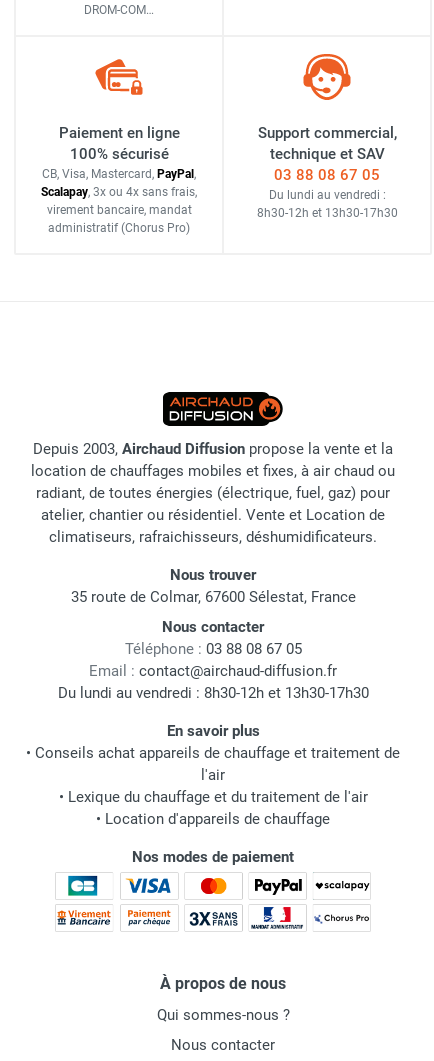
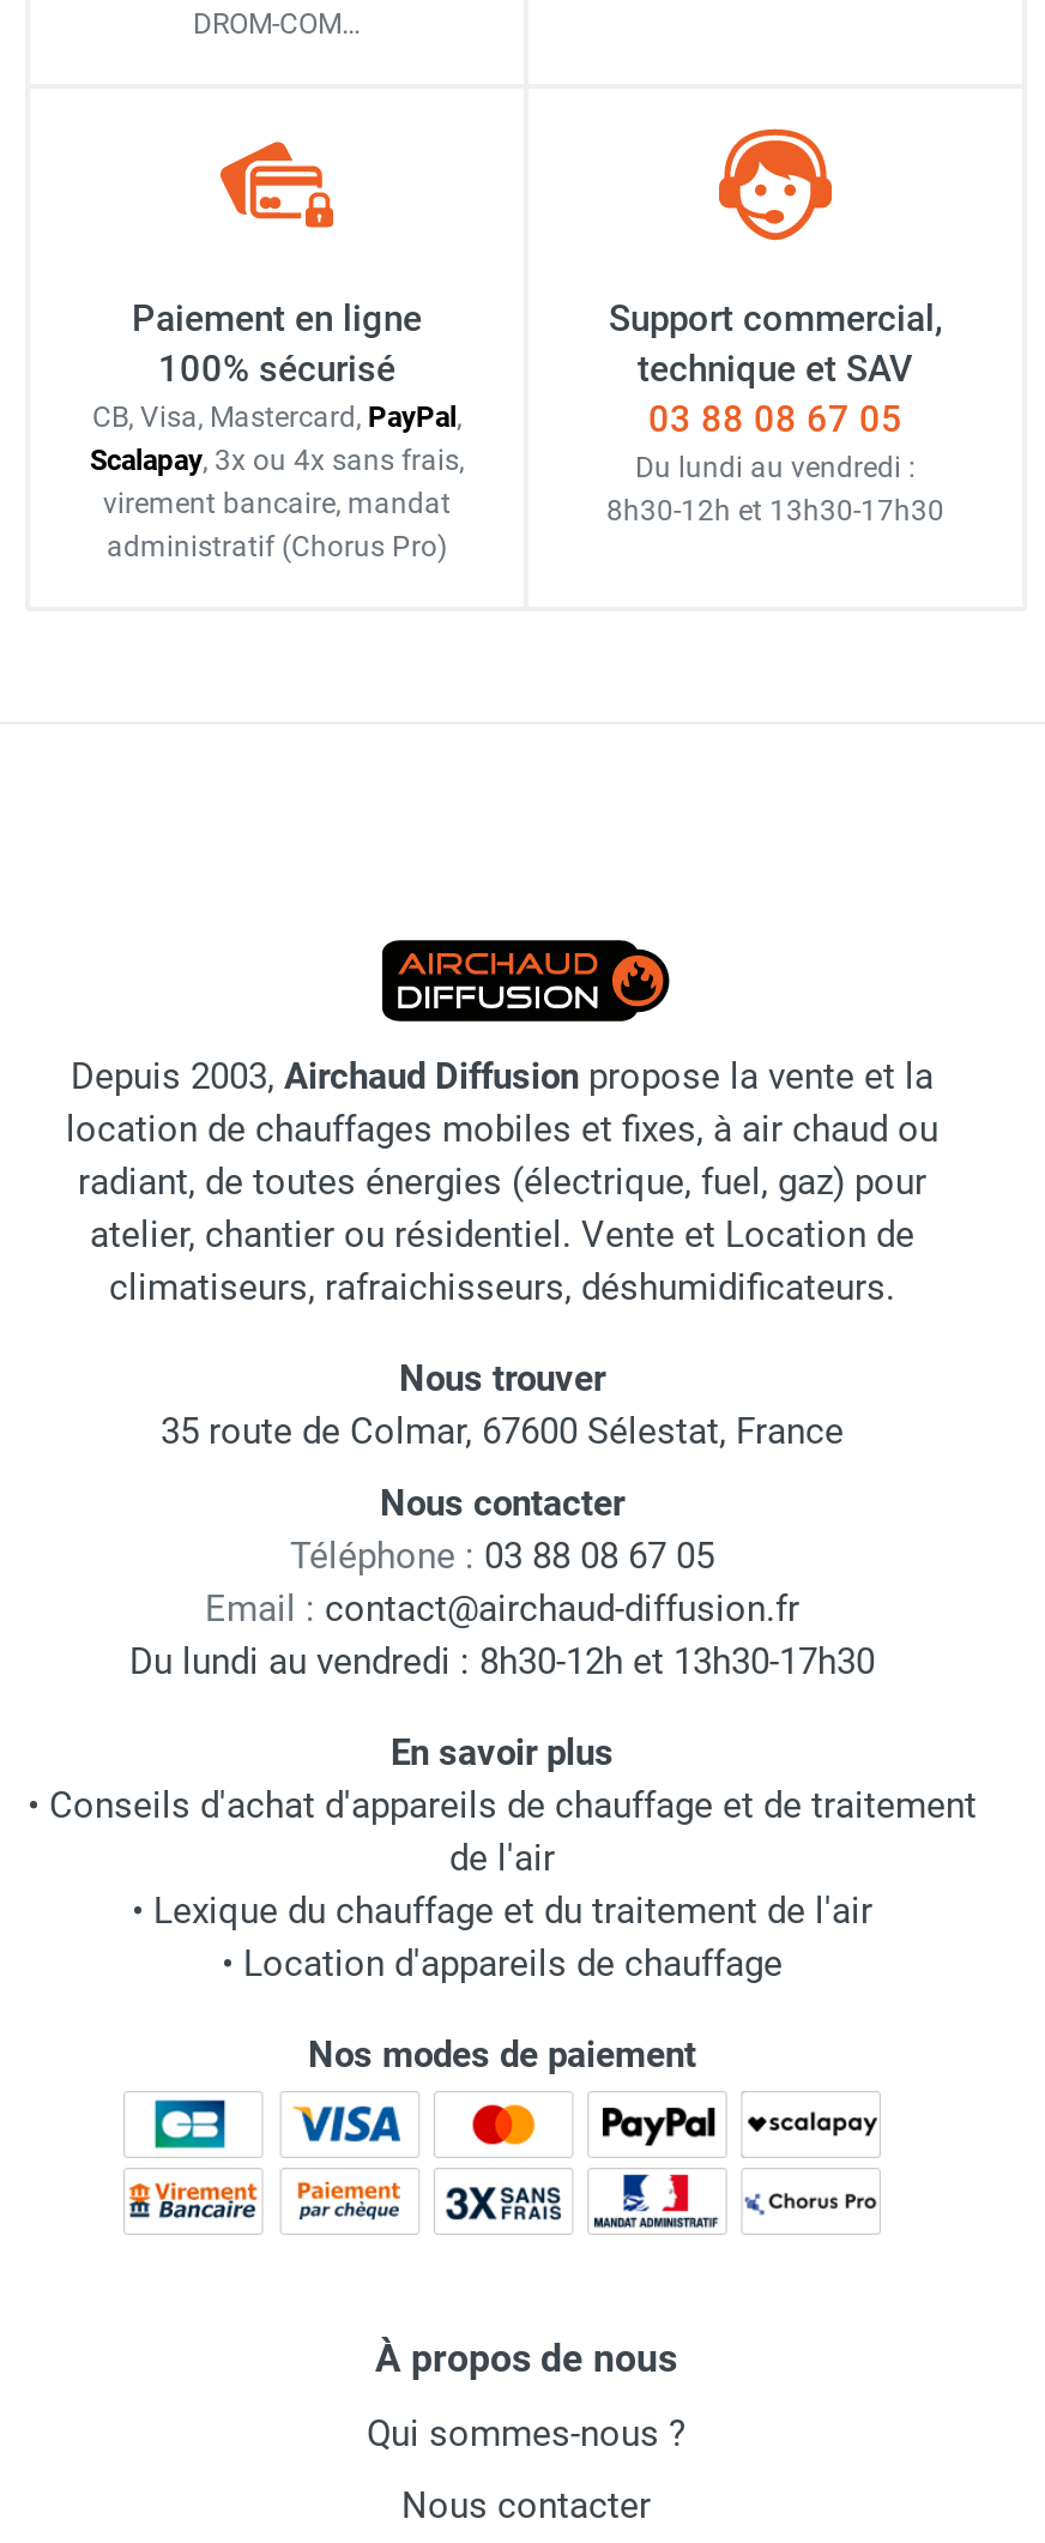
- • Conseils achat appareils de chauffage et traitement de
- l'air
+ • Conseils d'achat d'appareils de chauffage et de traitement
+ de l'air
